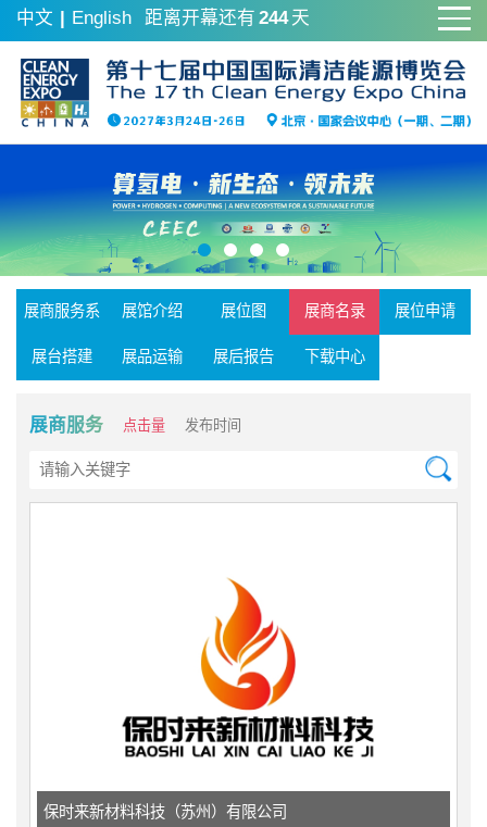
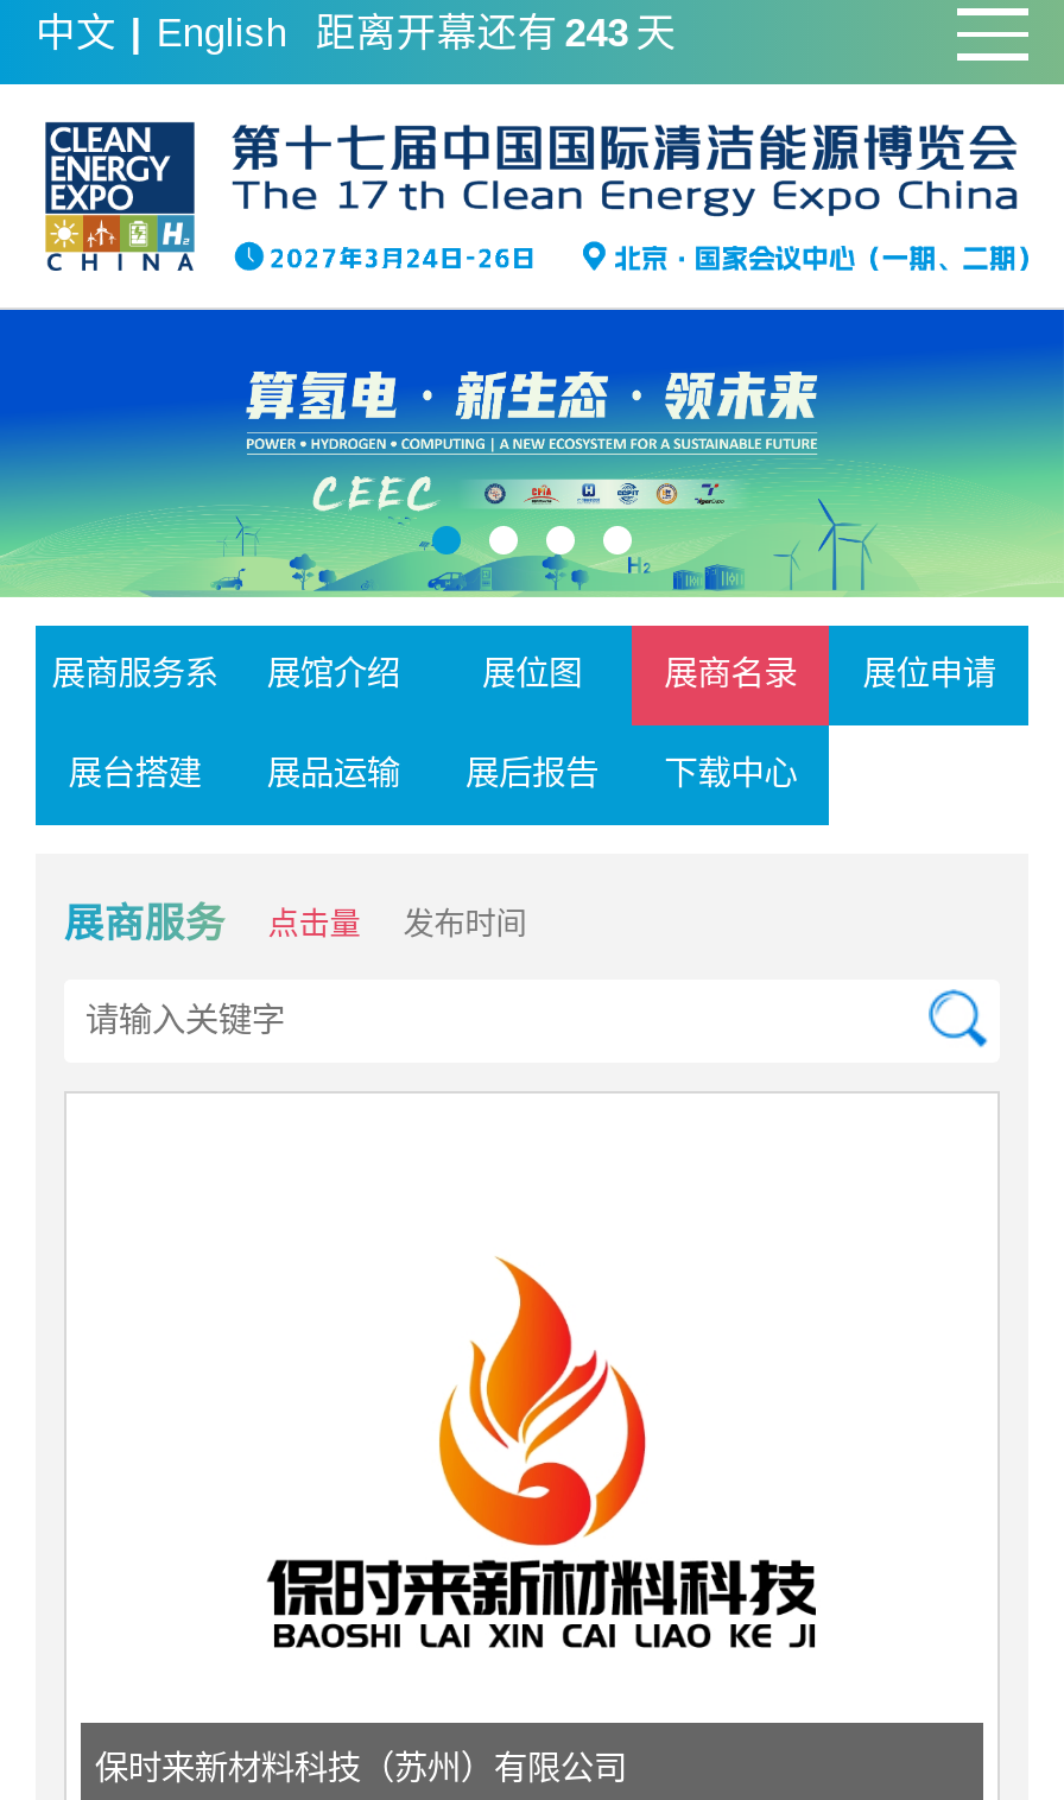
- 距离开幕还有 244 天
+ 距离开幕还有 243 天
